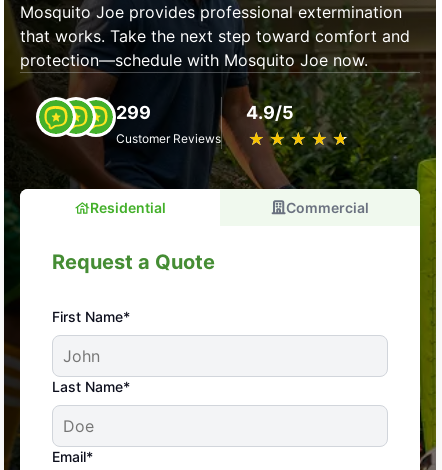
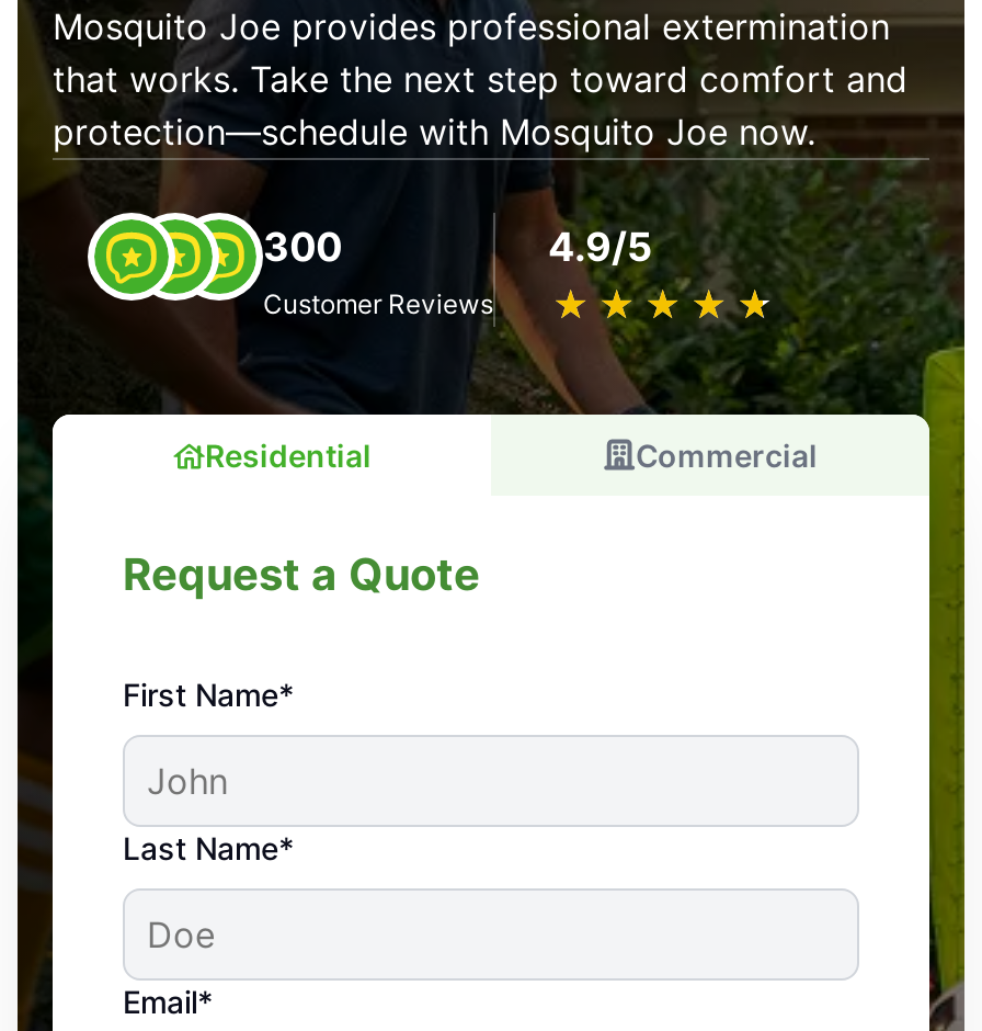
- 299
+ 300
